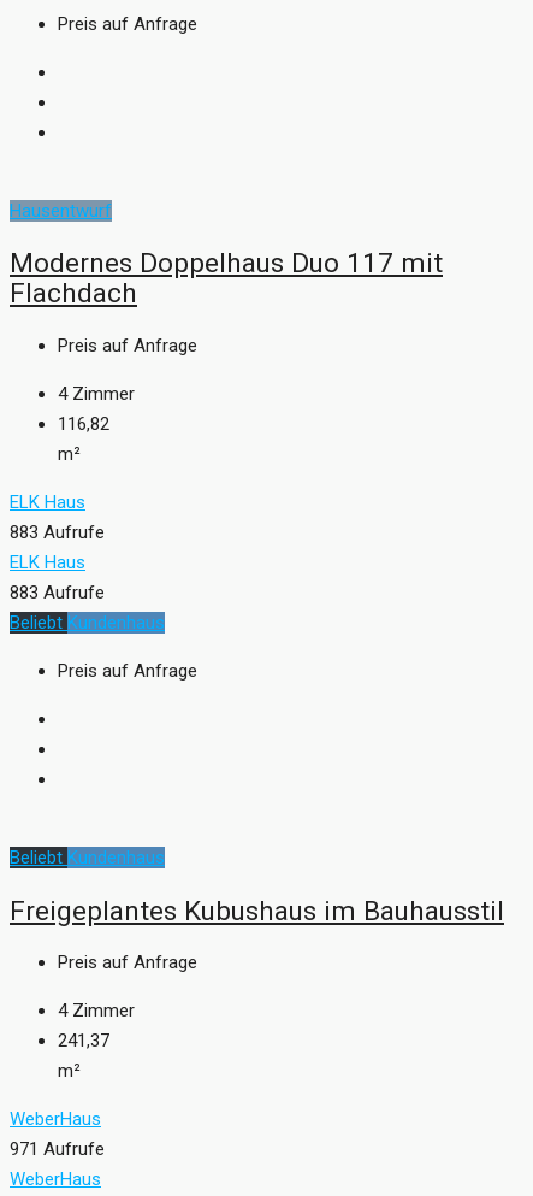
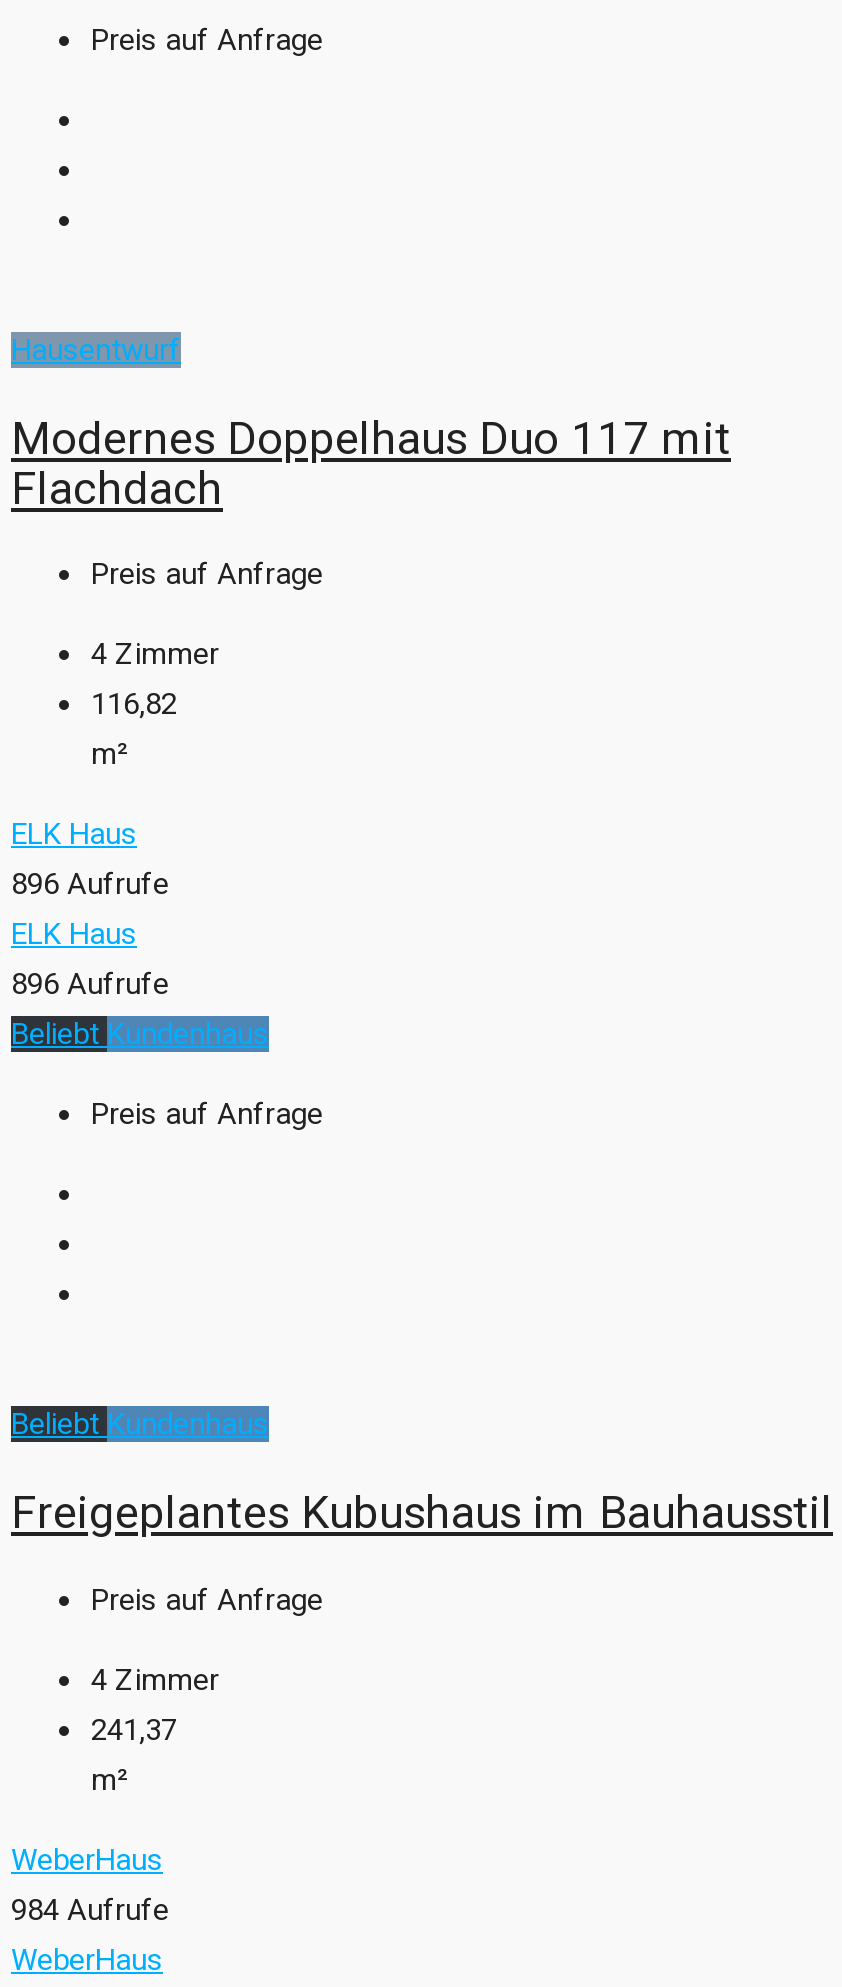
- 883 Aufrufe
+ 896 Aufrufe

- 883 Aufrufe
+ 896 Aufrufe

- 971 Aufrufe
+ 984 Aufrufe
